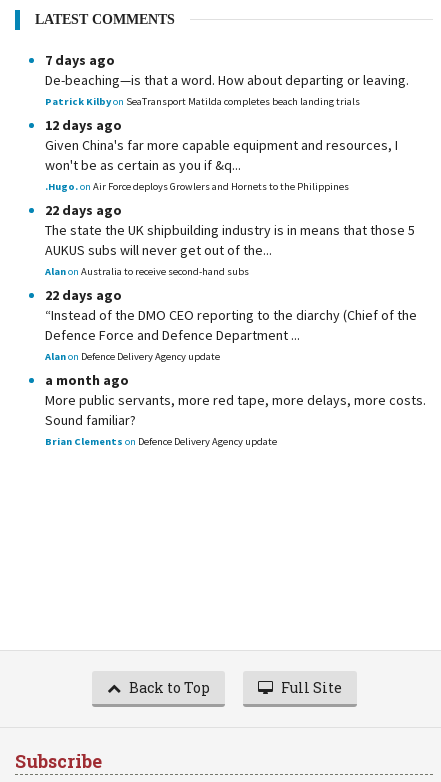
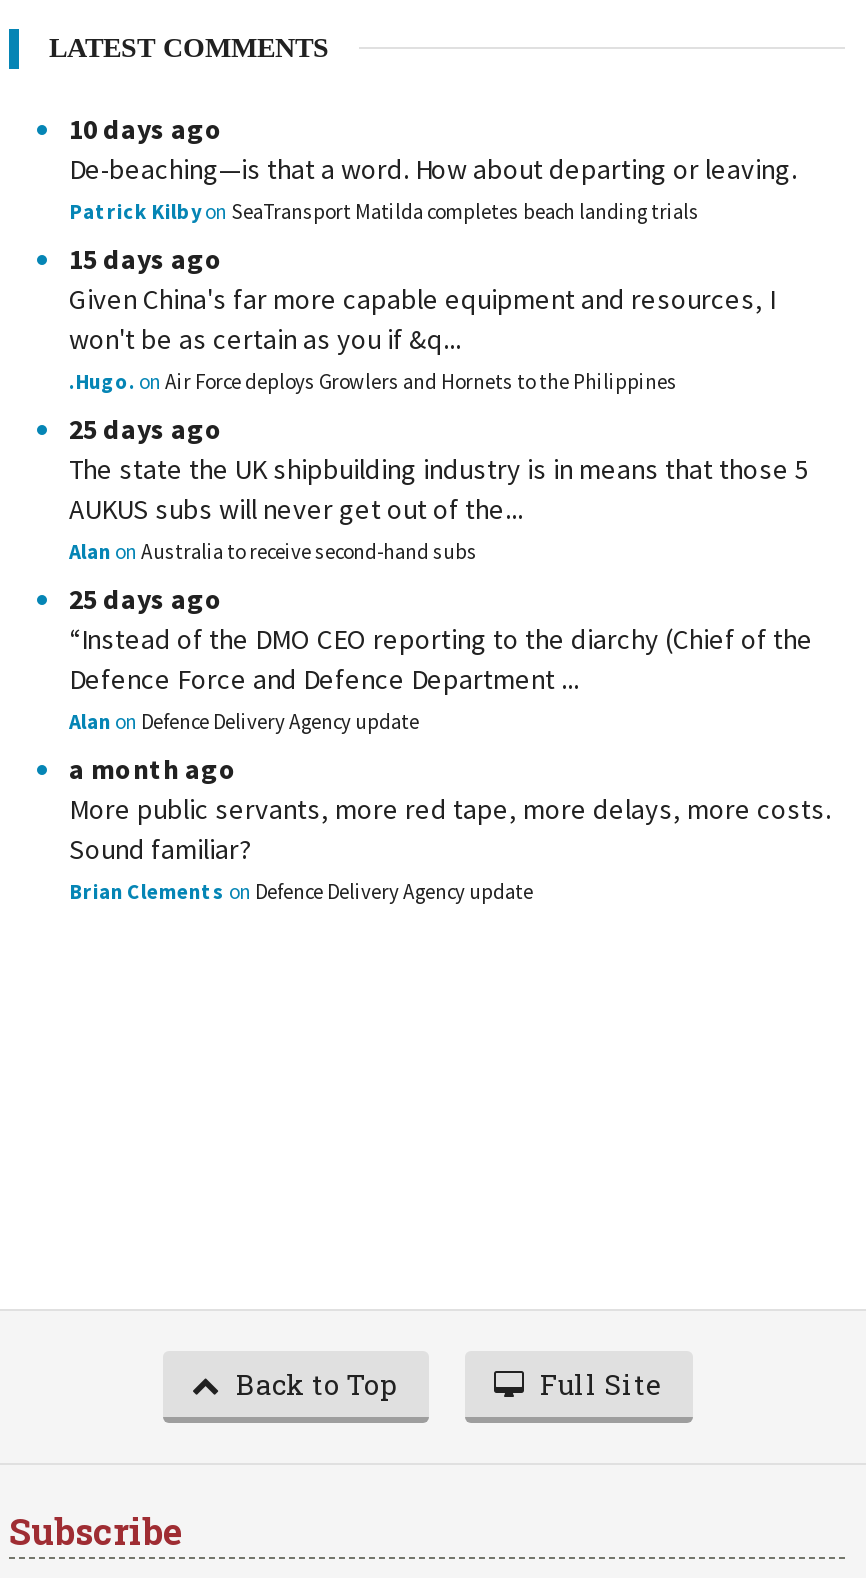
- 7 days ago
+ 10 days ago

- 12 days ago
+ 15 days ago

- 22 days ago
+ 25 days ago

- 22 days ago
+ 25 days ago
